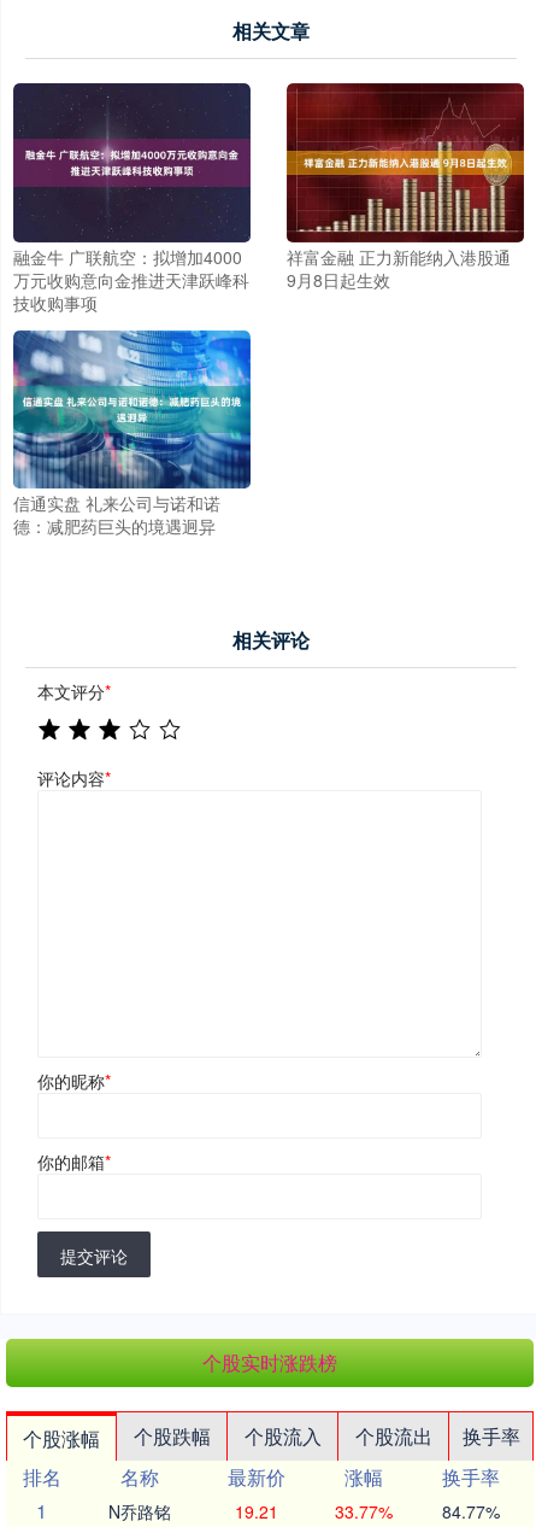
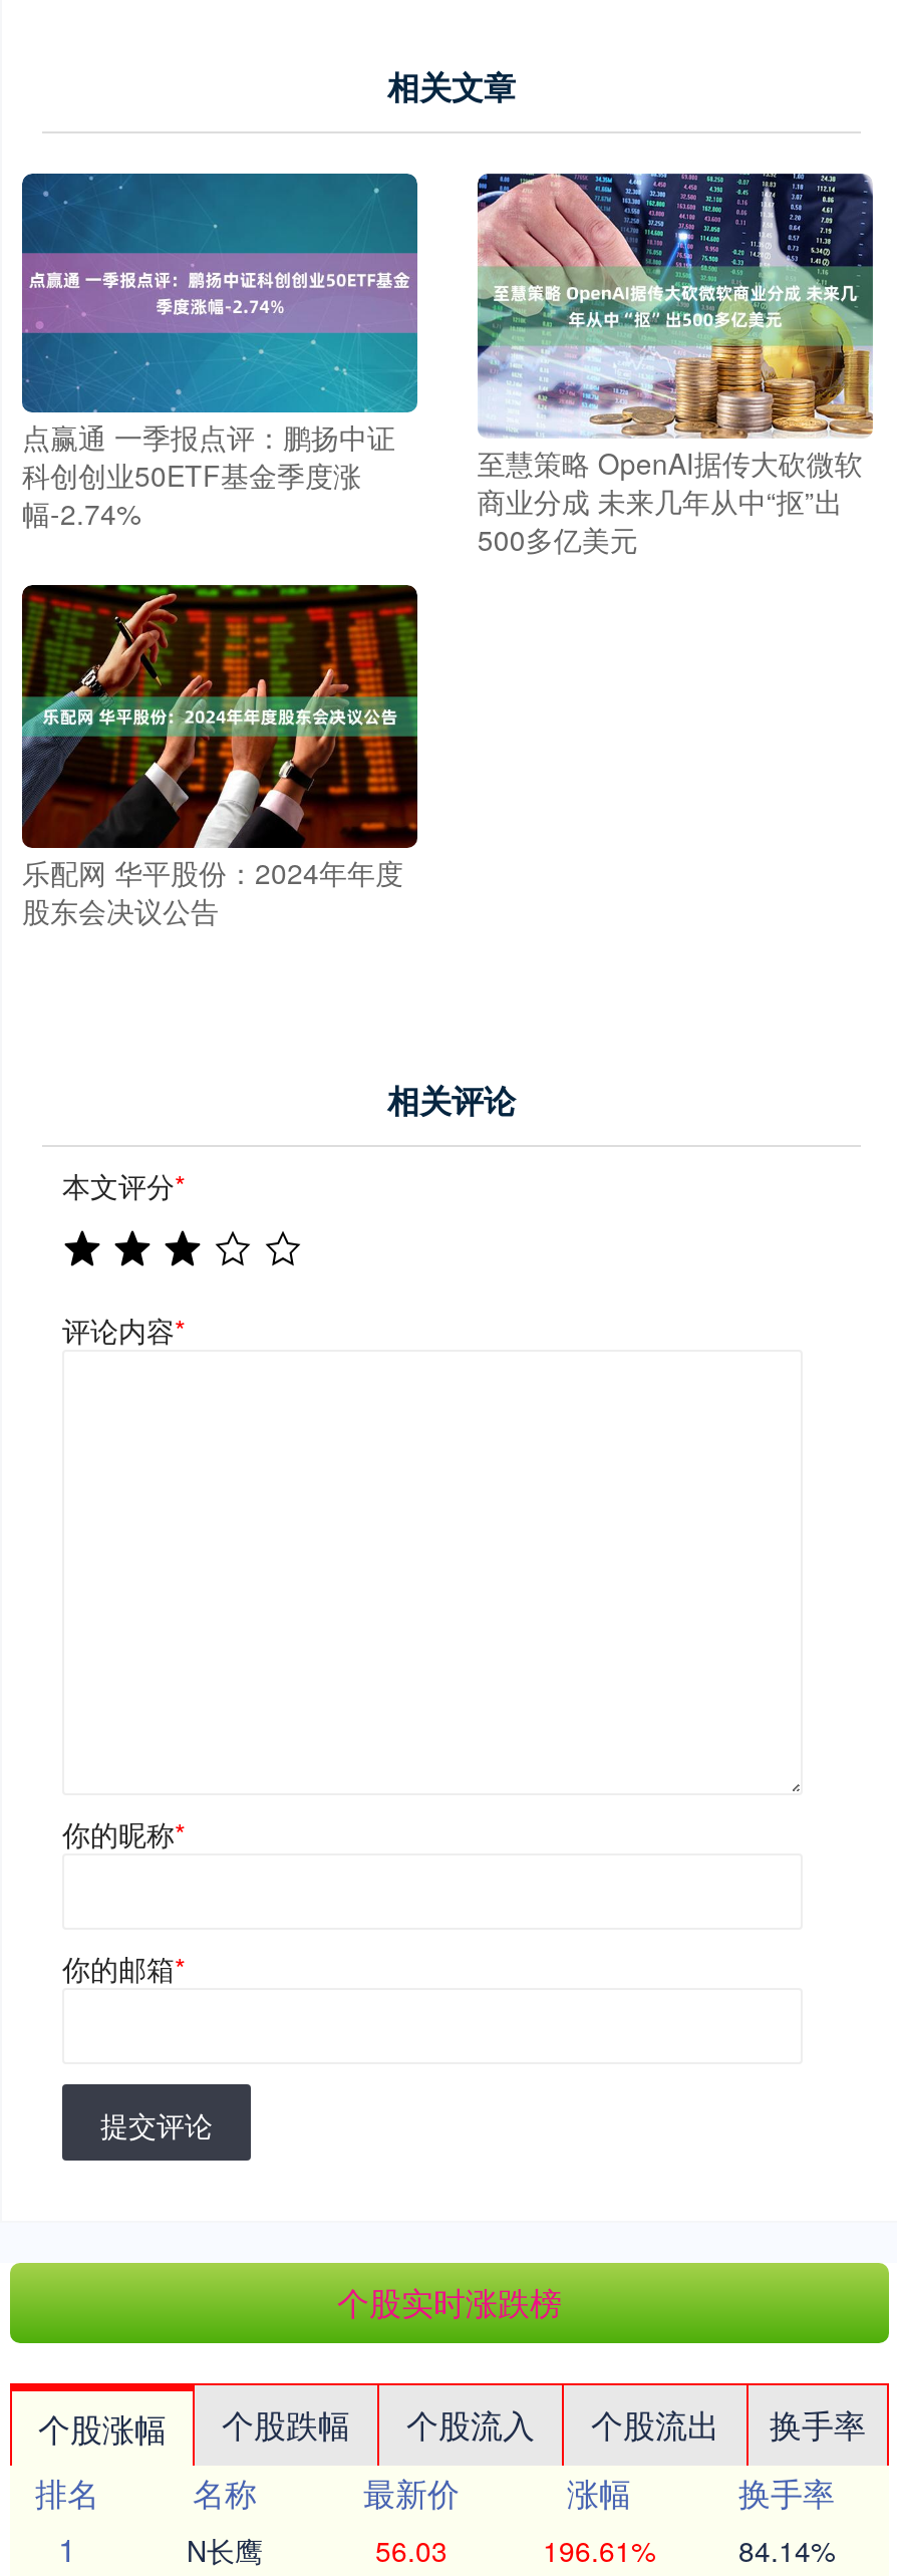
- [image]
- 融金牛 广联航空：拟增加4000
- 万元收购意向金推进天津跃峰科
- 技收购事项
+ [image]
+ 点赢通 一季报点评：鹏扬中证
+ 科创创业50ETF基金季度涨
+ 幅-2.74%

- [image]
- 祥富金融 正力新能纳入港股通
- 9月8日起生效
+ [image]
+ 至慧策略 OpenAI据传大砍微软
+ 商业分成 未来几年从中“抠”出
+ 500多亿美元

- [image]
- 信通实盘 礼来公司与诺和诺
- 德：减肥药巨头的境遇迥异
+ [image]
+ 乐配网 华平股份：2024年年度
+ 股东会决议公告

- N乔路铭
- 19.21
- 33.77%
- 84.77%
+ N长鹰
+ 56.03
+ 196.61%
+ 84.14%
